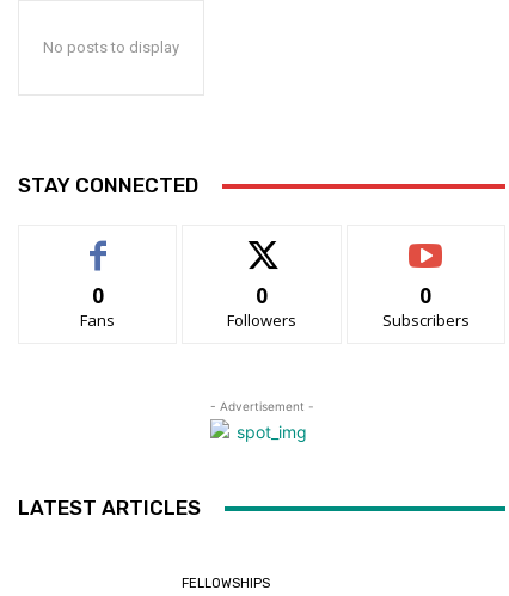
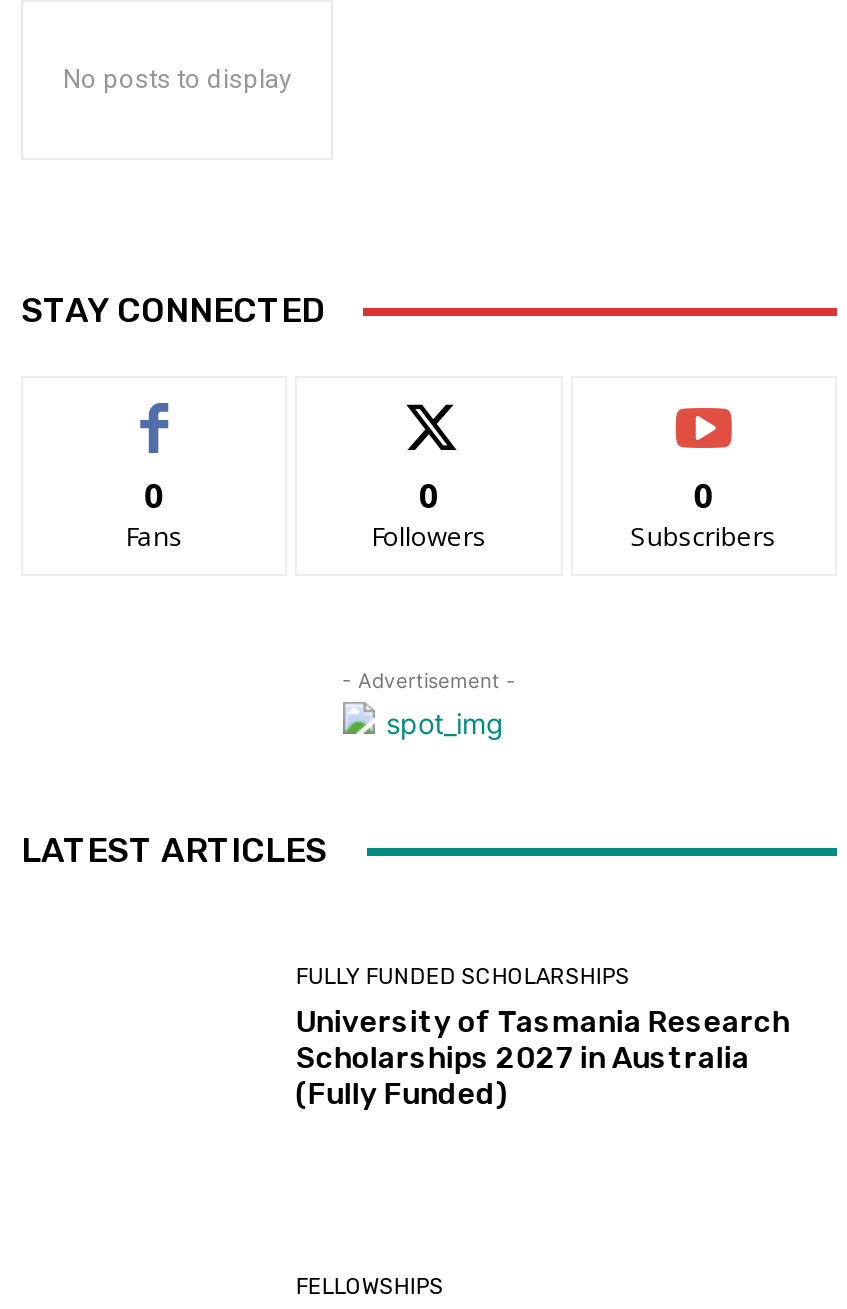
+ FULLY FUNDED SCHOLARSHIPS
+ University of Tasmania Research
+ Scholarships 2027 in Australia
+ (Fully Funded)
